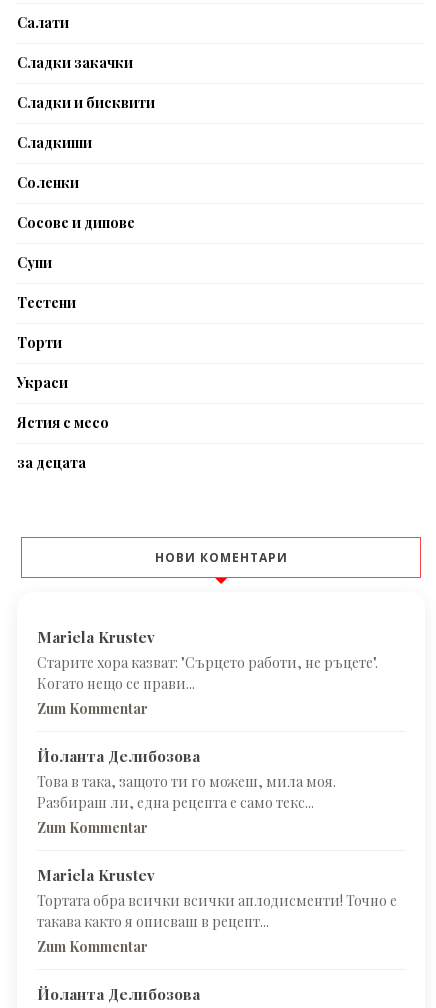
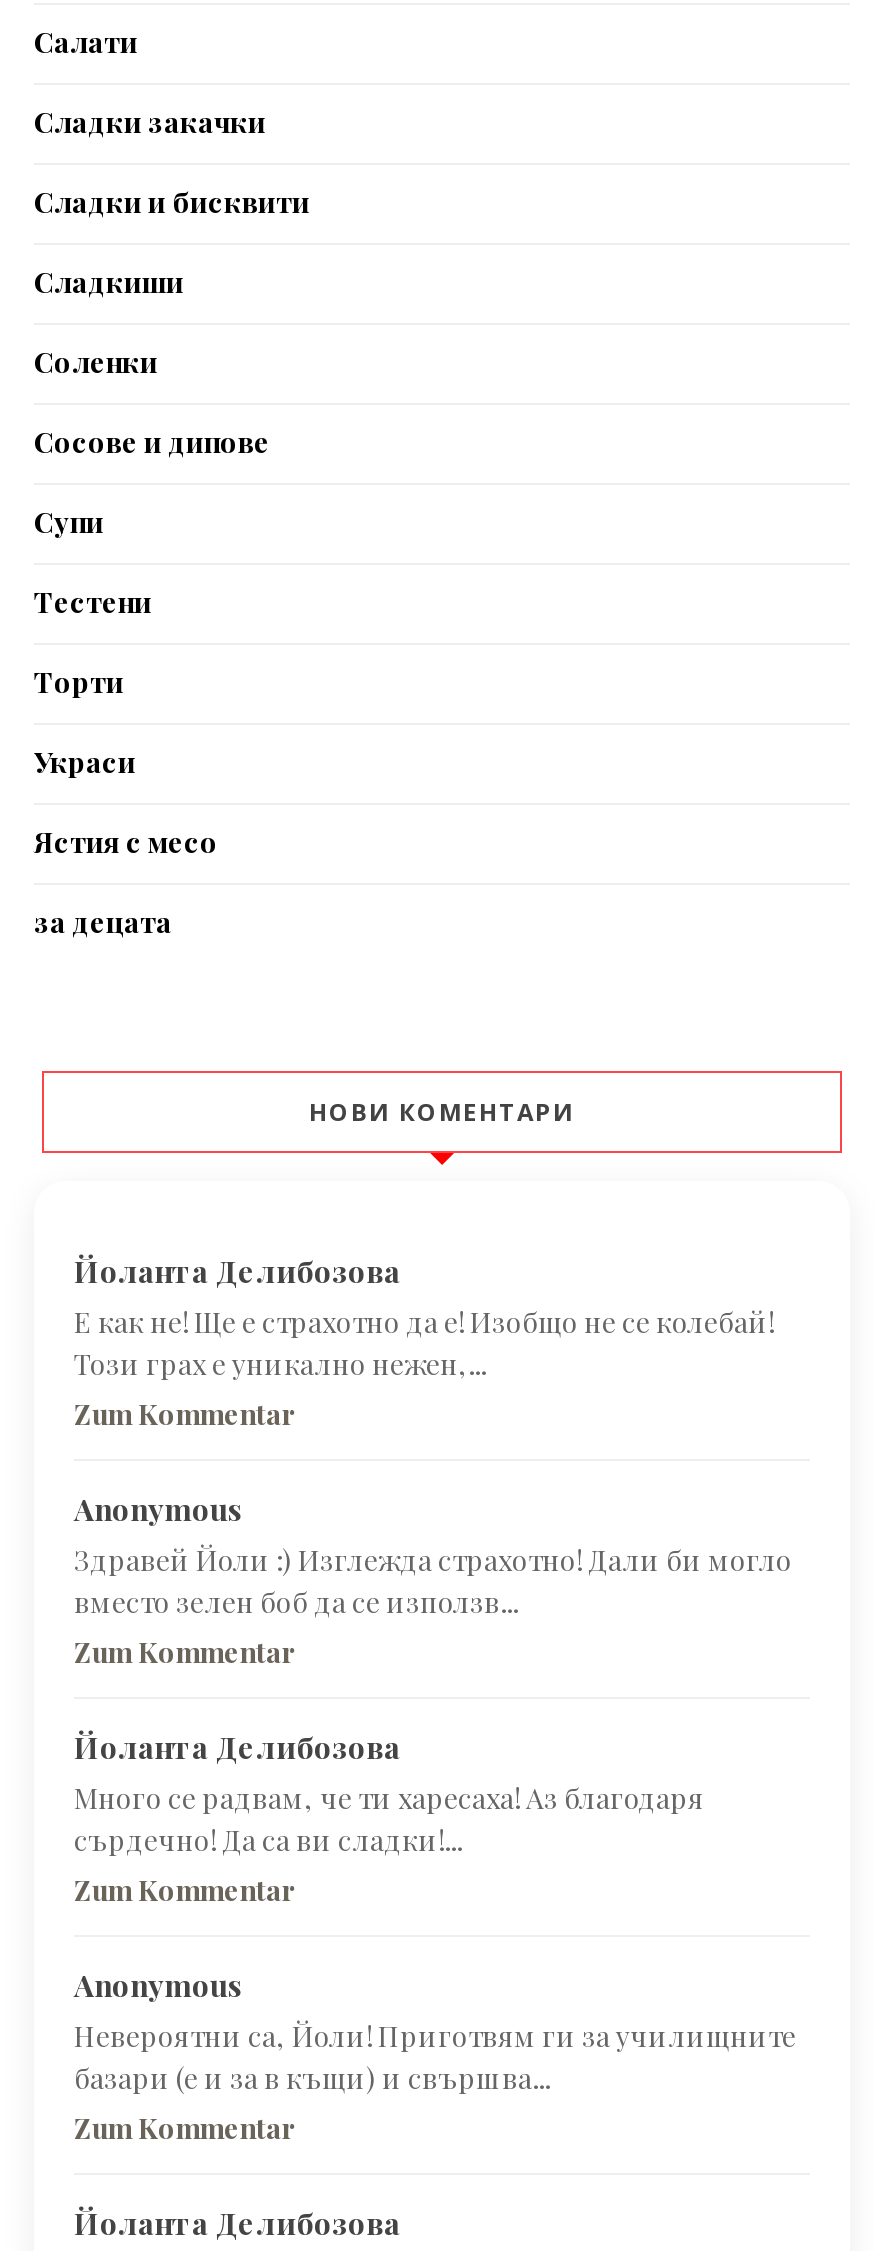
- Mariela Krustev
- Старите хора казват: "Сърцето работи, не ръцете".
- Когато нещо се прави...
+ Йоланта Делибозова
+ Е как не! Ще е страхотно да е! Изобщо не се колебай!
+ Този грах е уникално нежен,...
+ Zum Kommentar
+ Anonymous
+ Здравей Йоли :) Изглежда страхотно! Дали би могло
+ вместо зелен боб да се използв...

- Това в така, защото ти го можеш, мила моя.
- Разбираш ли, една рецепта е само текс...
+ Много се радвам, че ти харесаха! Аз благодаря
+ сърдечно! Да са ви сладки!...

- Mariela Krustev
- Тортата обра всички всички аплодисменти! Точно е
- такава както я описваш в рецепт...
+ Anonymous
+ Невероятни са, Йоли! Приготвям ги за училищните
+ базари (е и за в къщи) и свършва...
